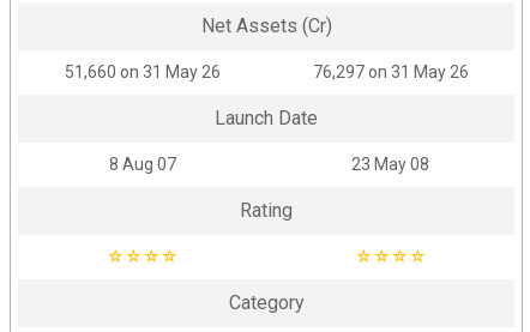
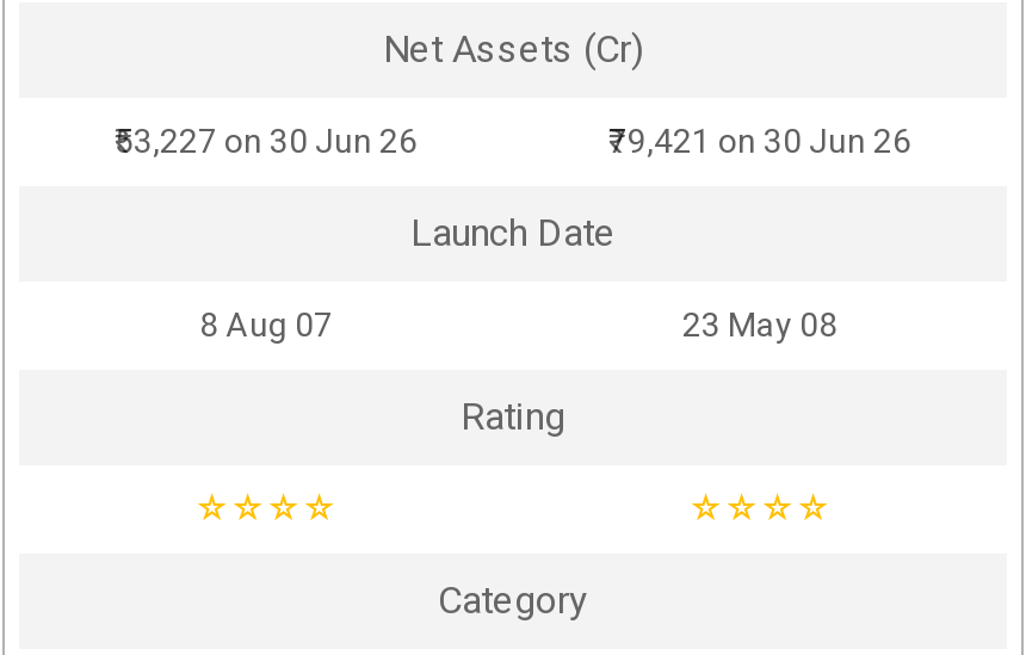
- ₹51,660 on 31 May 26
+ ₹53,227 on 30 Jun 26

- ₹76,297 on 31 May 26
+ ₹79,421 on 30 Jun 26
